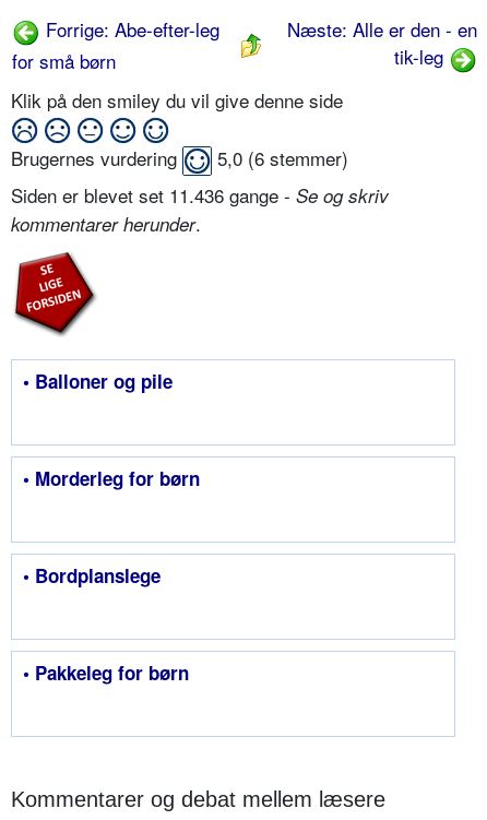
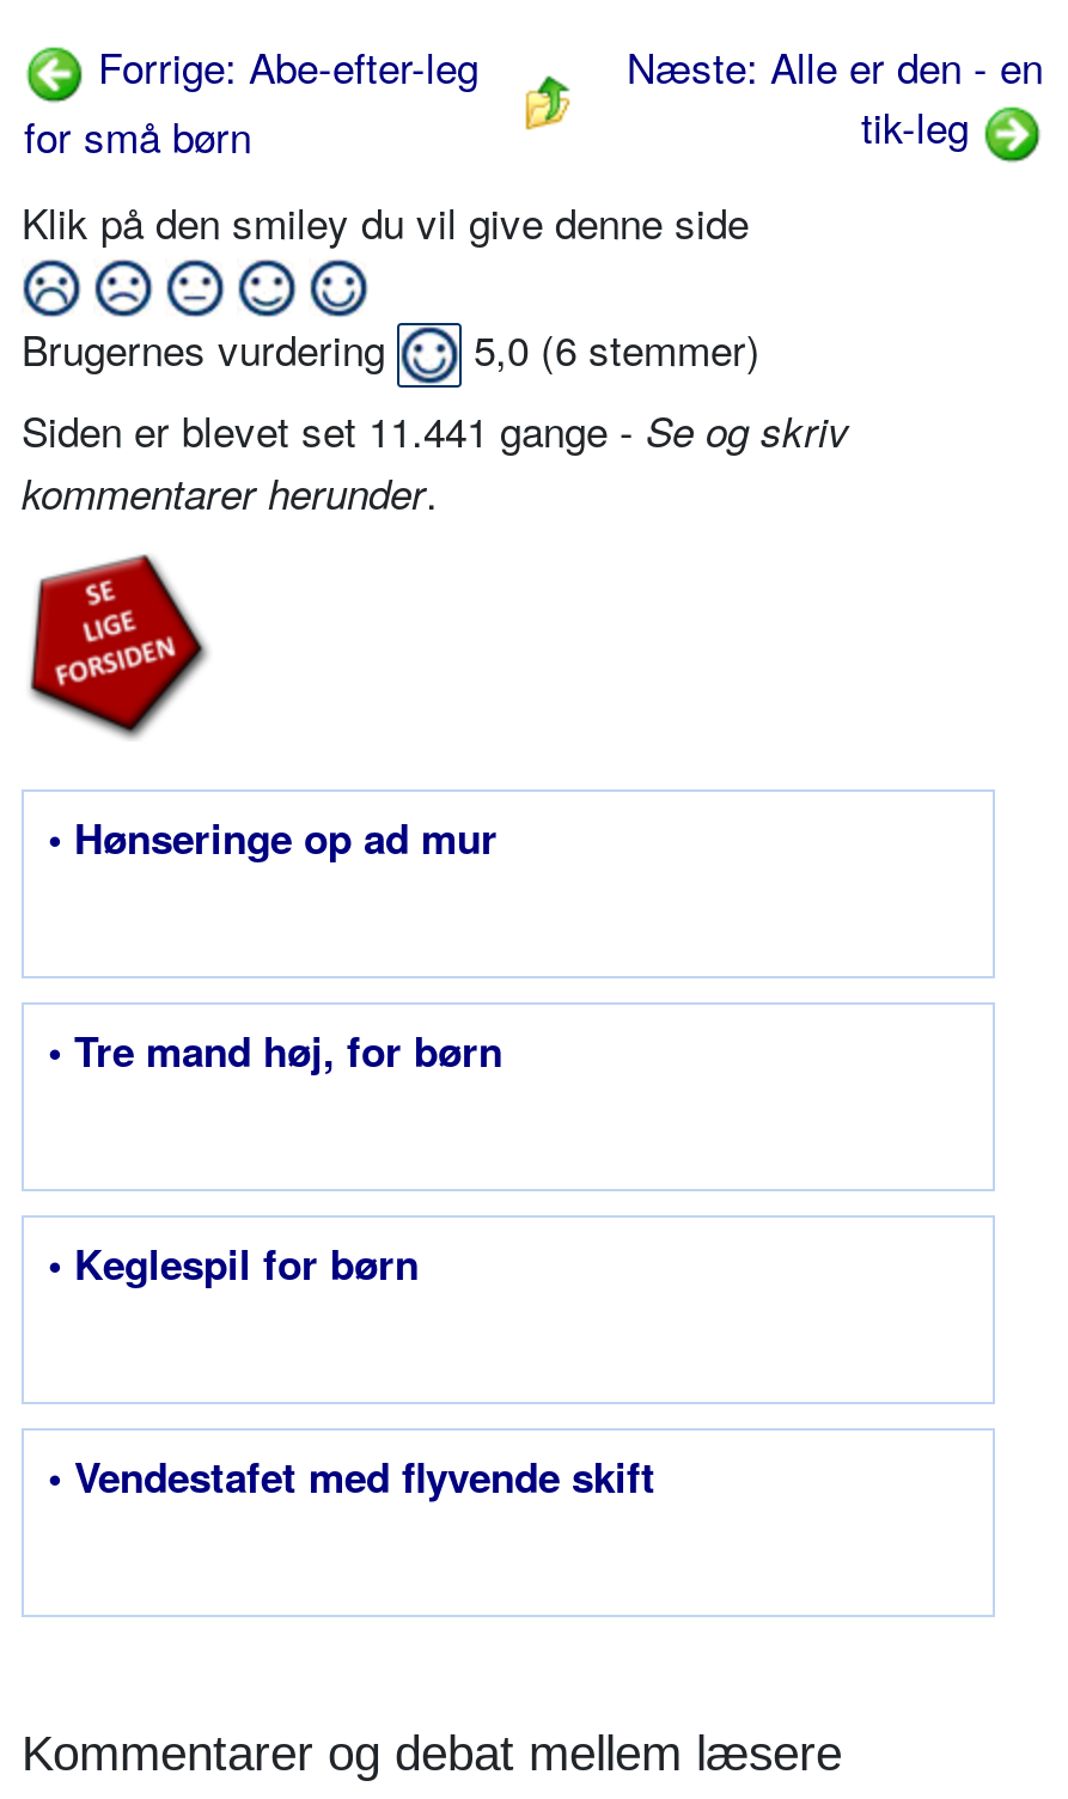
- Siden er blevet set 11.436 gange - Se og skriv
+ Siden er blevet set 11.441 gange - Se og skriv

- • Balloner og pile
+ • Hønseringe op ad mur

- • Morderleg for børn
+ • Tre mand høj, for børn

- • Bordplanslege
+ • Keglespil for børn

- • Pakkeleg for børn
+ • Vendestafet med flyvende skift
